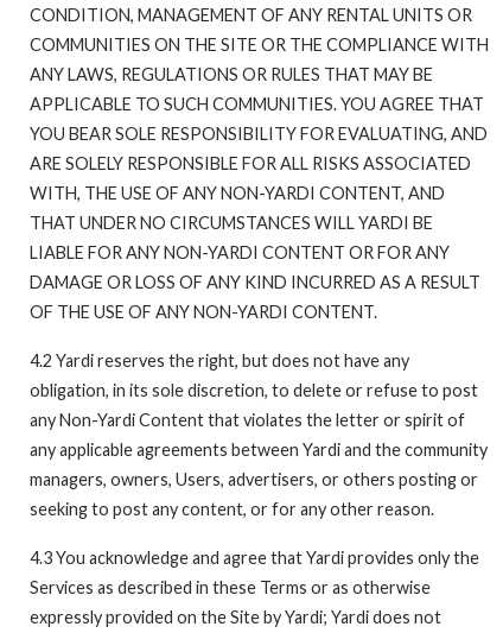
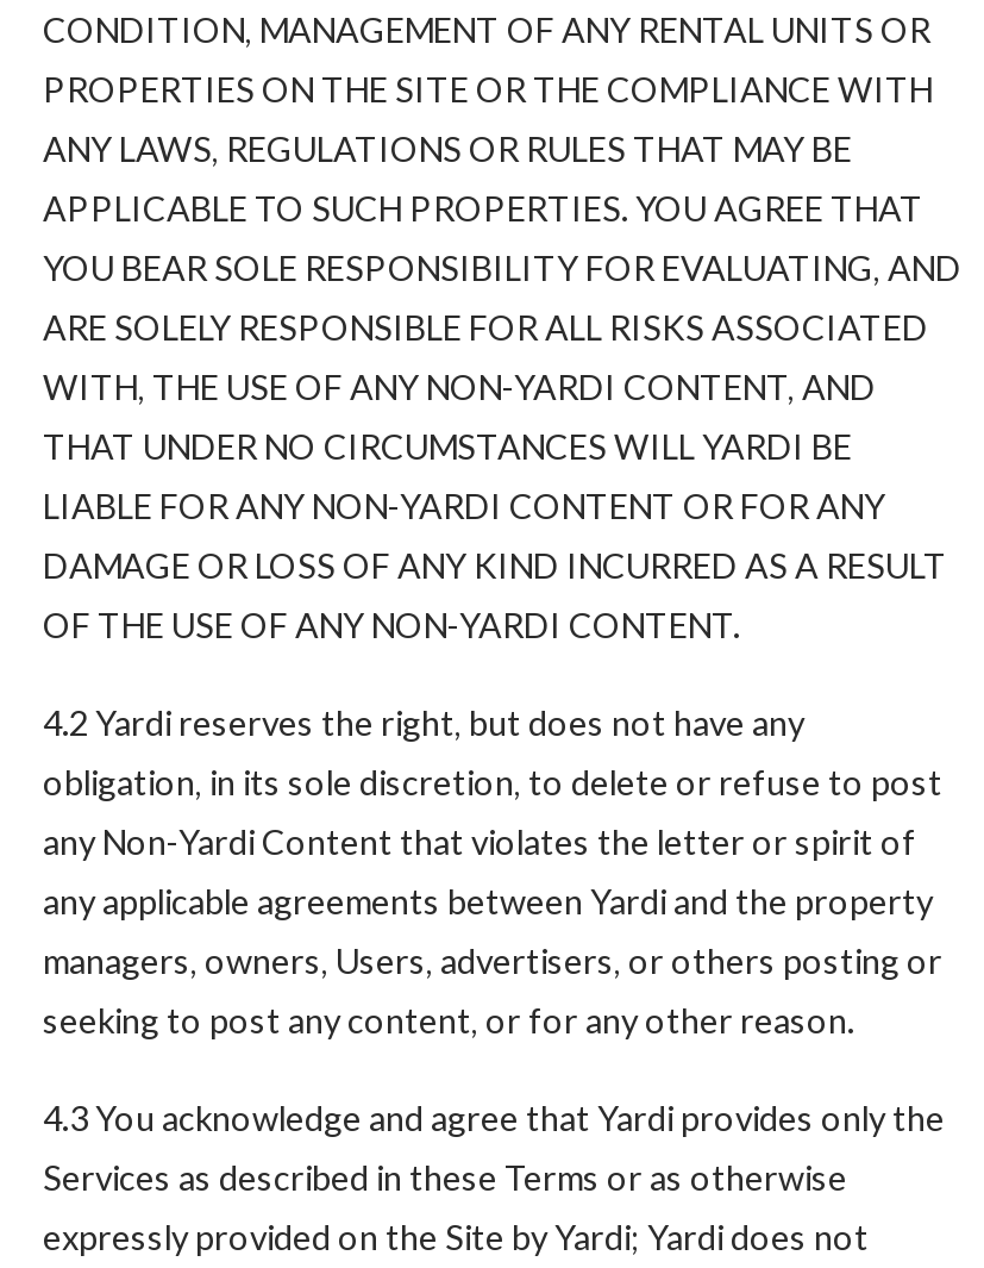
- COMMUNITIES ON THE SITE OR THE COMPLIANCE WITH
+ PROPERTIES ON THE SITE OR THE COMPLIANCE WITH

- APPLICABLE TO SUCH COMMUNITIES. YOU AGREE THAT
+ APPLICABLE TO SUCH PROPERTIES. YOU AGREE THAT

- any applicable agreements between Yardi and the community
+ any applicable agreements between Yardi and the property
